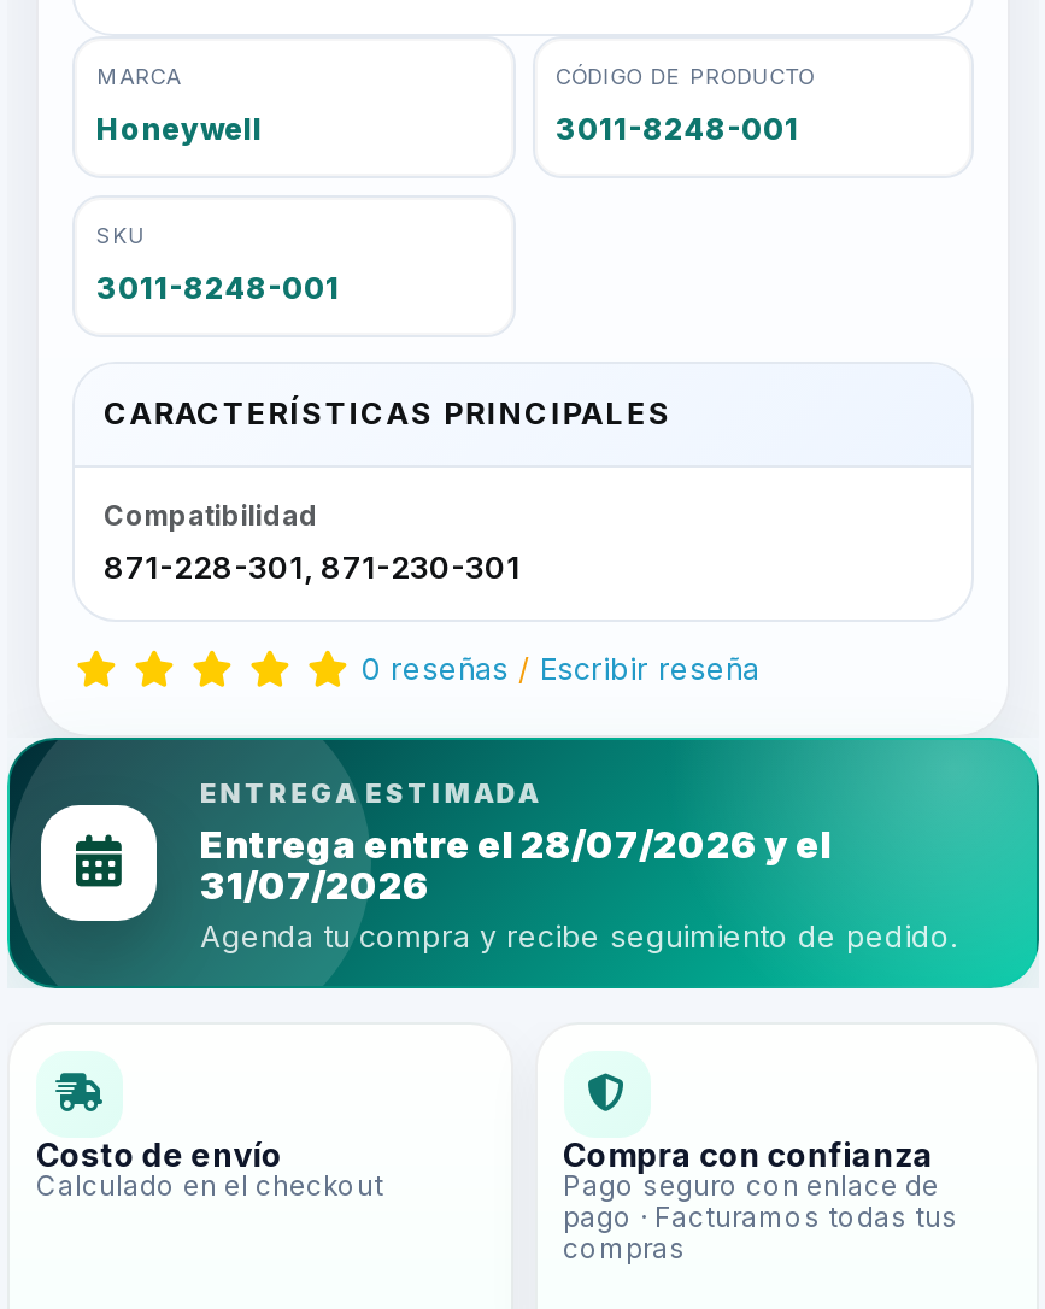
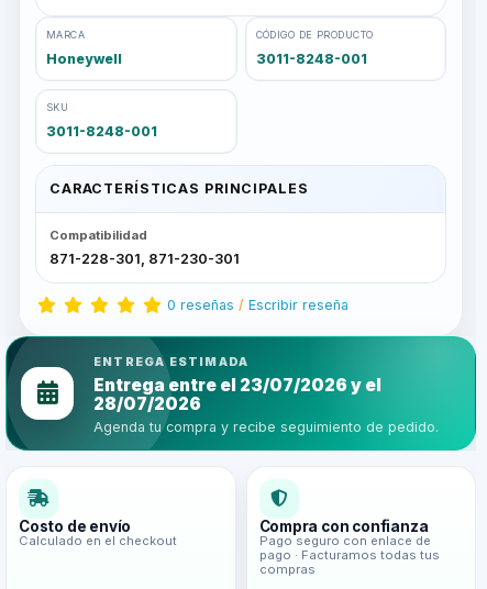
- Entrega entre el 28/07/2026 y el
+ Entrega entre el 23/07/2026 y el

- 31/07/2026
+ 28/07/2026
